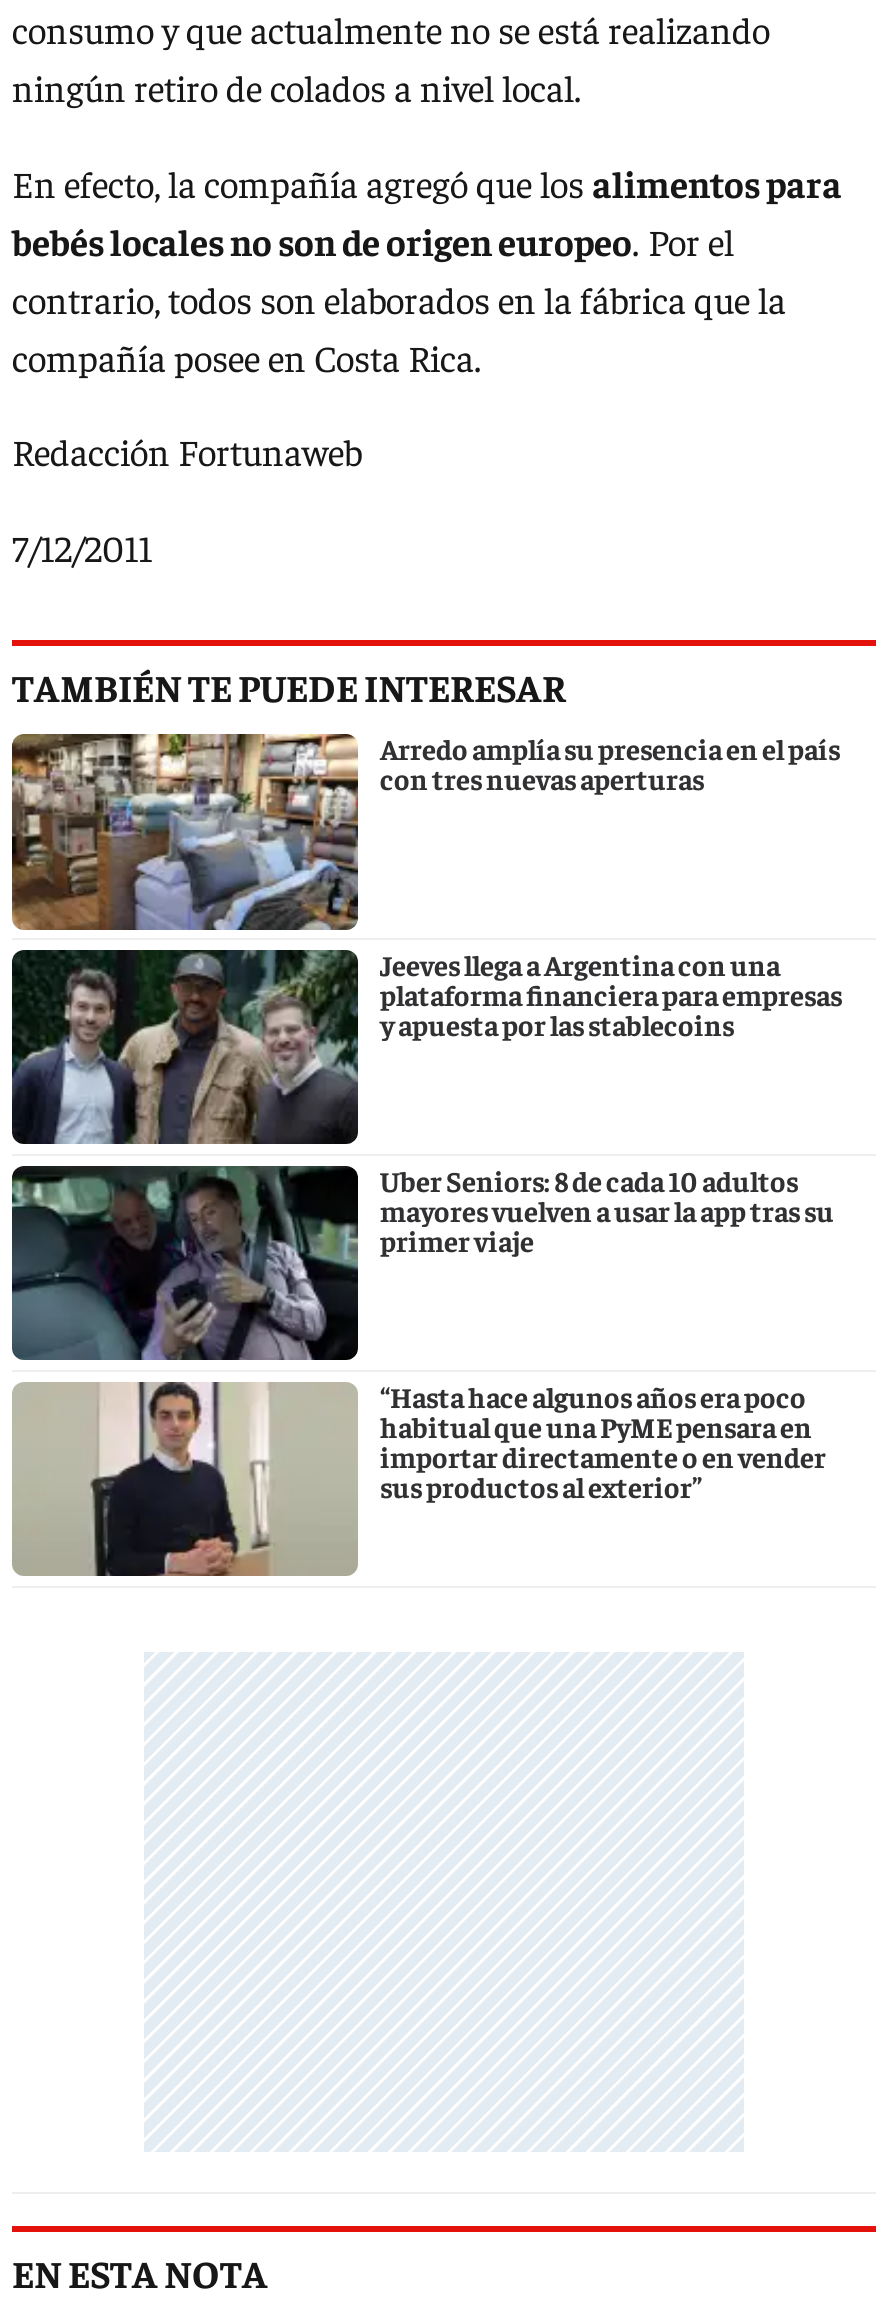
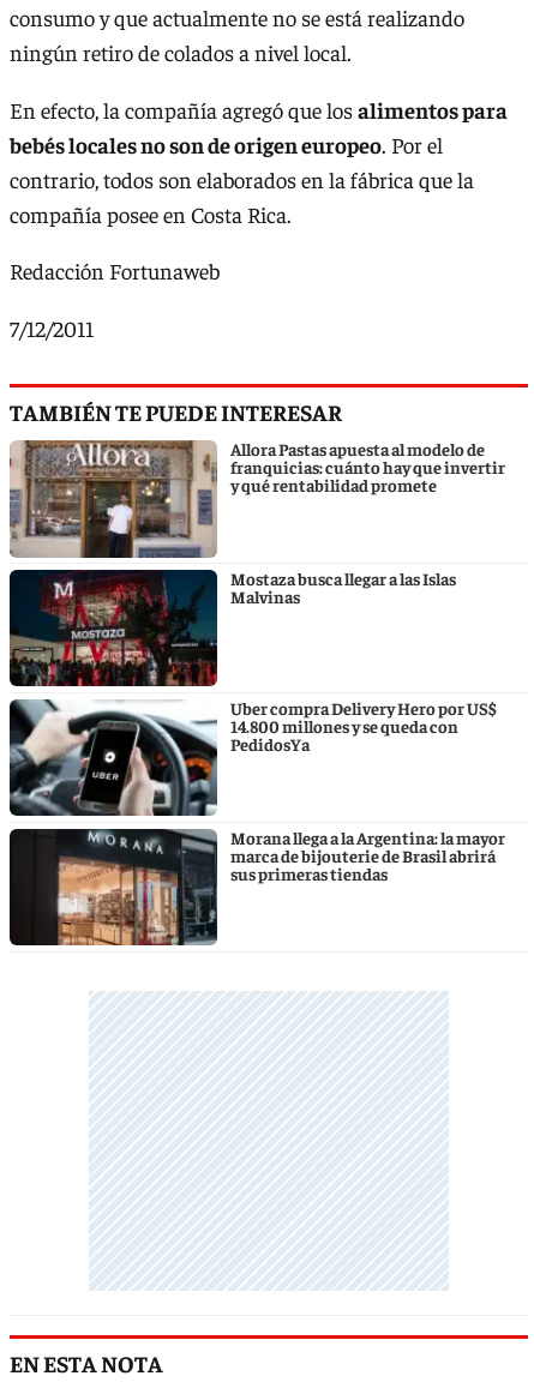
- [image]
- Arredo amplía su presencia en el país
- con tres nuevas aperturas
+ [image]
+ Allora Pastas apuesta al modelo de
+ franquicias: cuánto hay que invertir
+ y qué rentabilidad promete

- [image]
- Jeeves llega a Argentina con una
- plataforma financiera para empresas
- y apuesta por las stablecoins
+ [image]
+ Mostaza busca llegar a las Islas
+ Malvinas

- [image]
- Uber Seniors: 8 de cada 10 adultos
- mayores vuelven a usar la app tras su
- primer viaje
+ [image]
+ Uber compra Delivery Hero por US$
+ 14.800 millones y se queda con
+ PedidosYa

- [image]
- “Hasta hace algunos años era poco
- habitual que una PyME pensara en
- importar directamente o en vender
- sus productos al exterior”
+ [image]
+ Morana llega a la Argentina: la mayor
+ marca de bijouterie de Brasil abrirá
+ sus primeras tiendas
